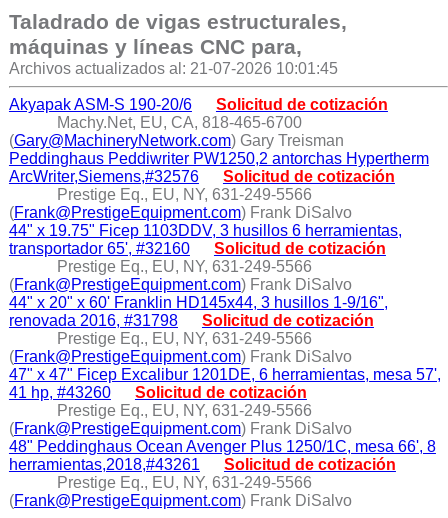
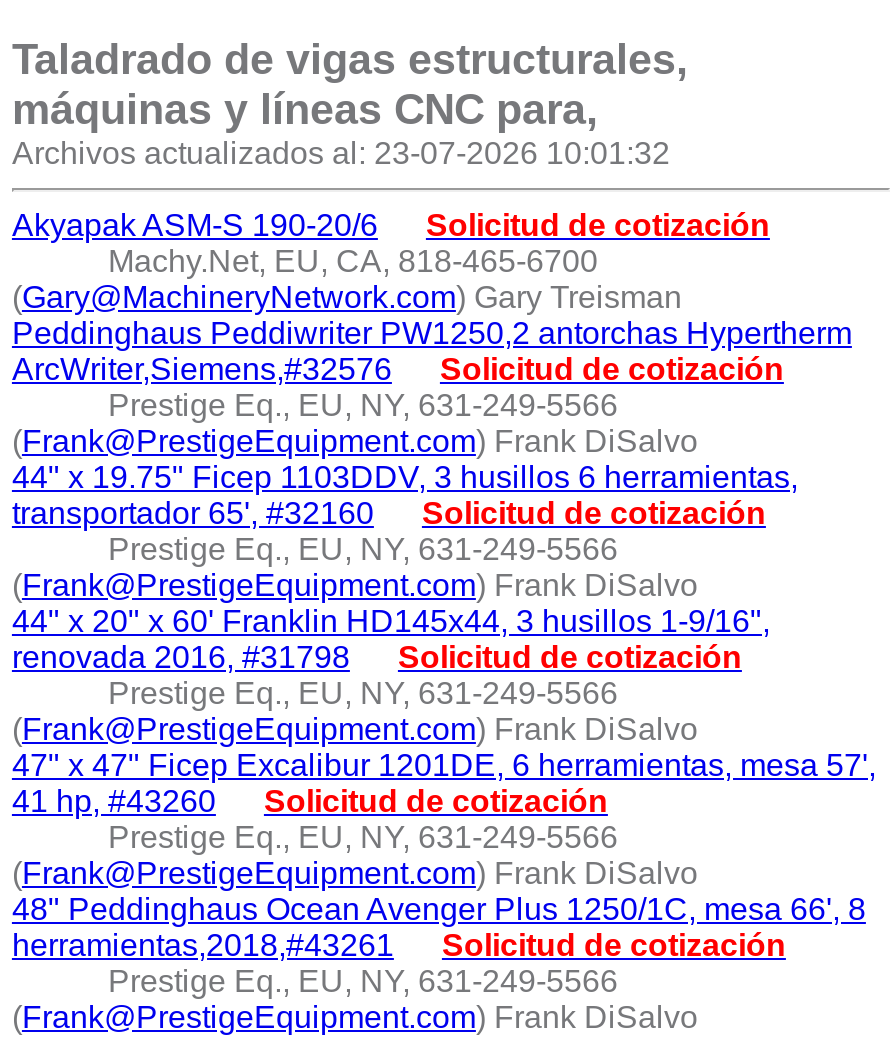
- Archivos actualizados al: 21-07-2026 10:01:45
+ Archivos actualizados al: 23-07-2026 10:01:32
